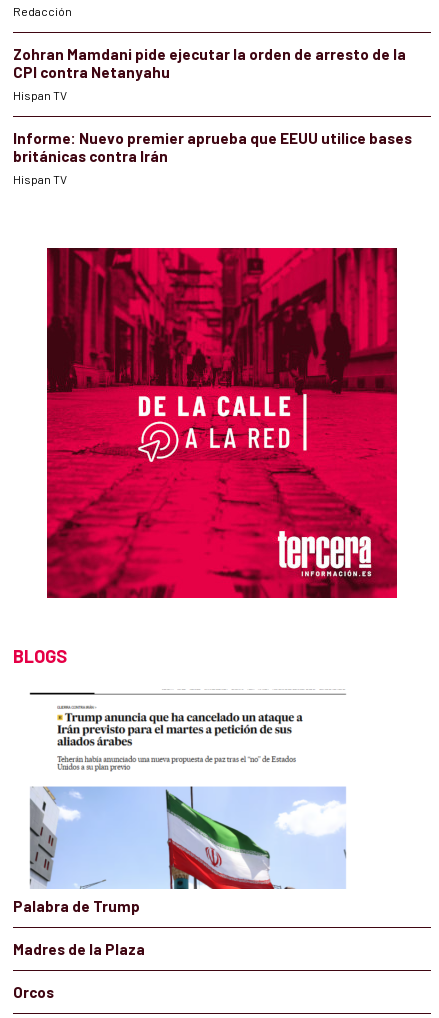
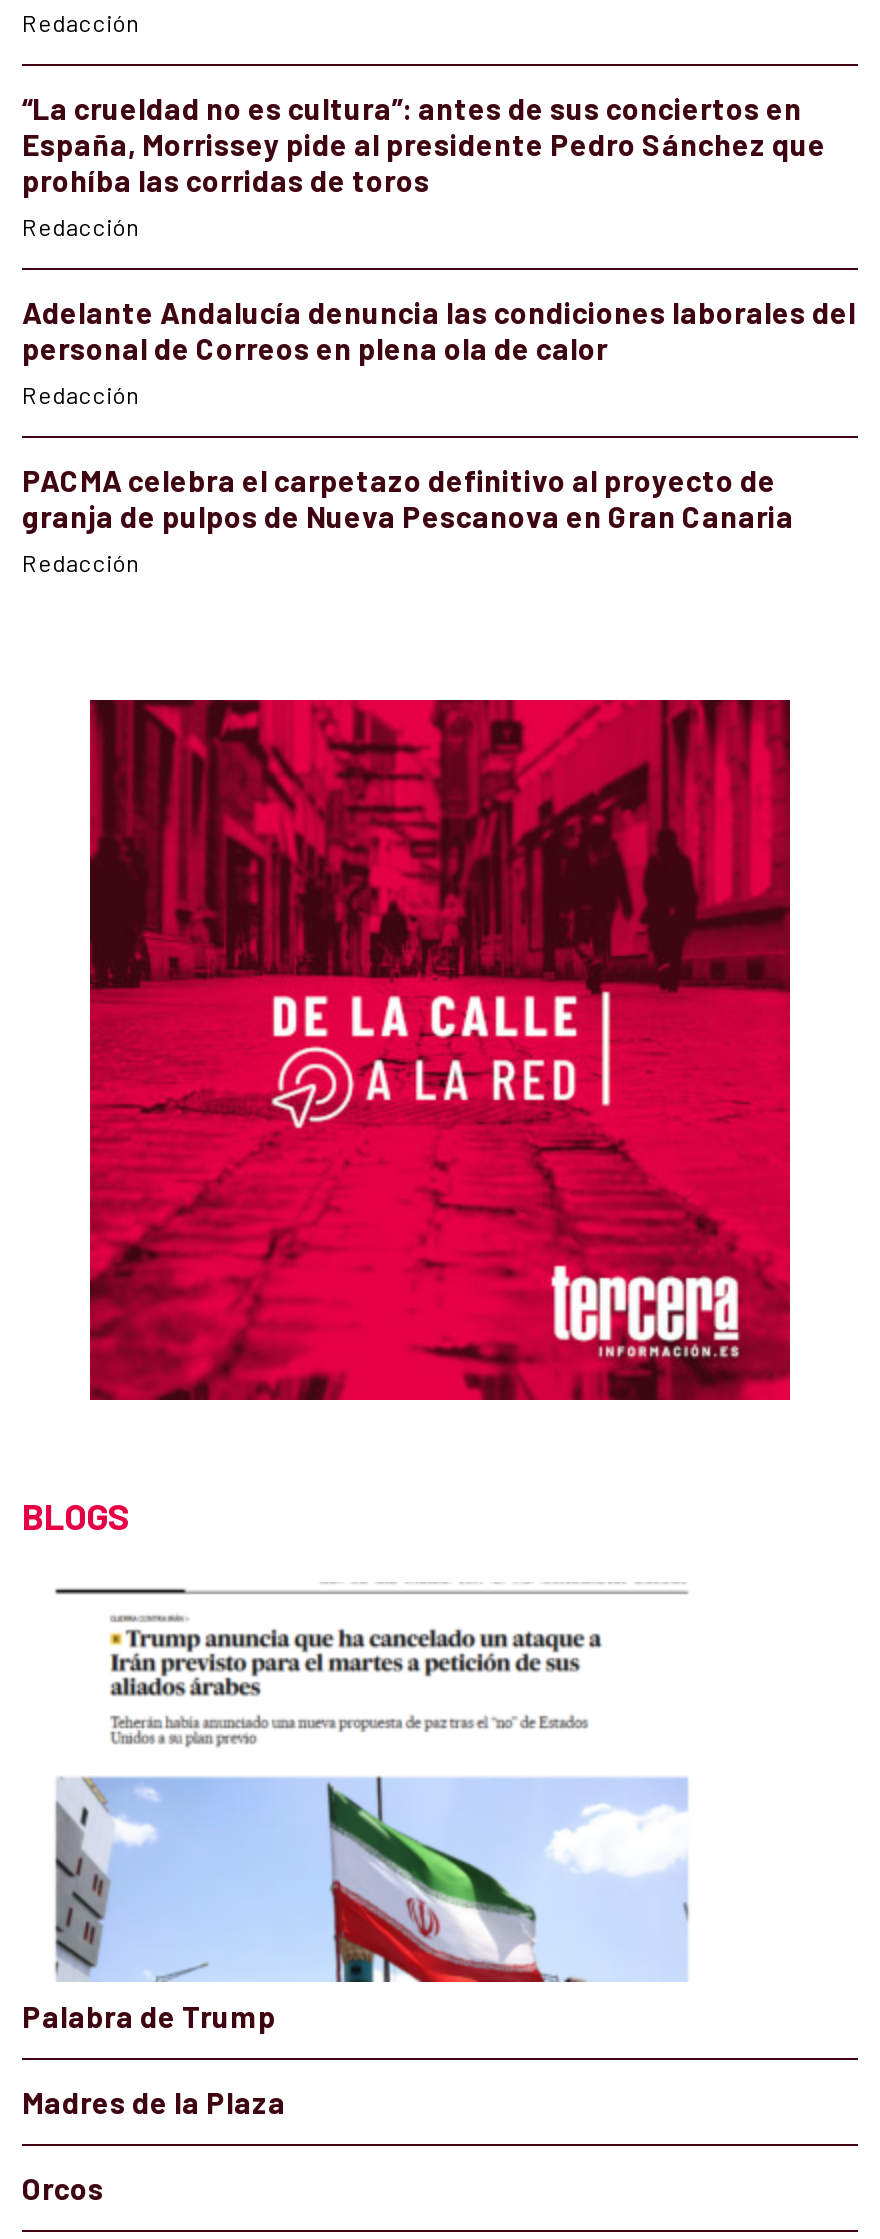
- Zohran Mamdani pide ejecutar la orden de arresto de la
- CPI contra Netanyahu
- Hispan TV
- Informe: Nuevo premier aprueba que EEUU utilice bases
- británicas contra Irán
- Hispan TV
+ “La crueldad no es cultura”: antes de sus conciertos en
+ España, Morrissey pide al presidente Pedro Sánchez que
+ prohíba las corridas de toros
+ Redacción
+ Adelante Andalucía denuncia las condiciones laborales del
+ personal de Correos en plena ola de calor
+ Redacción
+ PACMA celebra el carpetazo definitivo al proyecto de
+ granja de pulpos de Nueva Pescanova en Gran Canaria
+ Redacción
